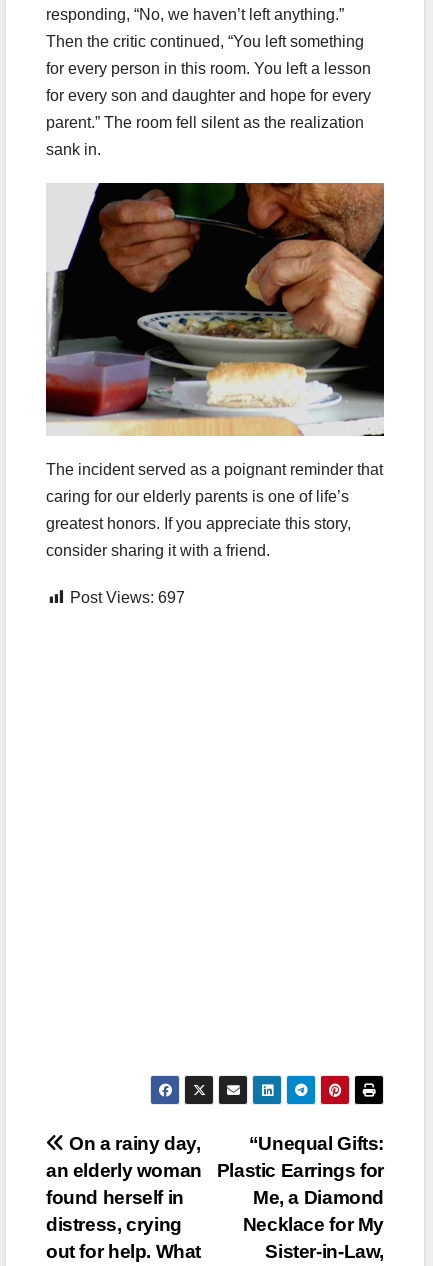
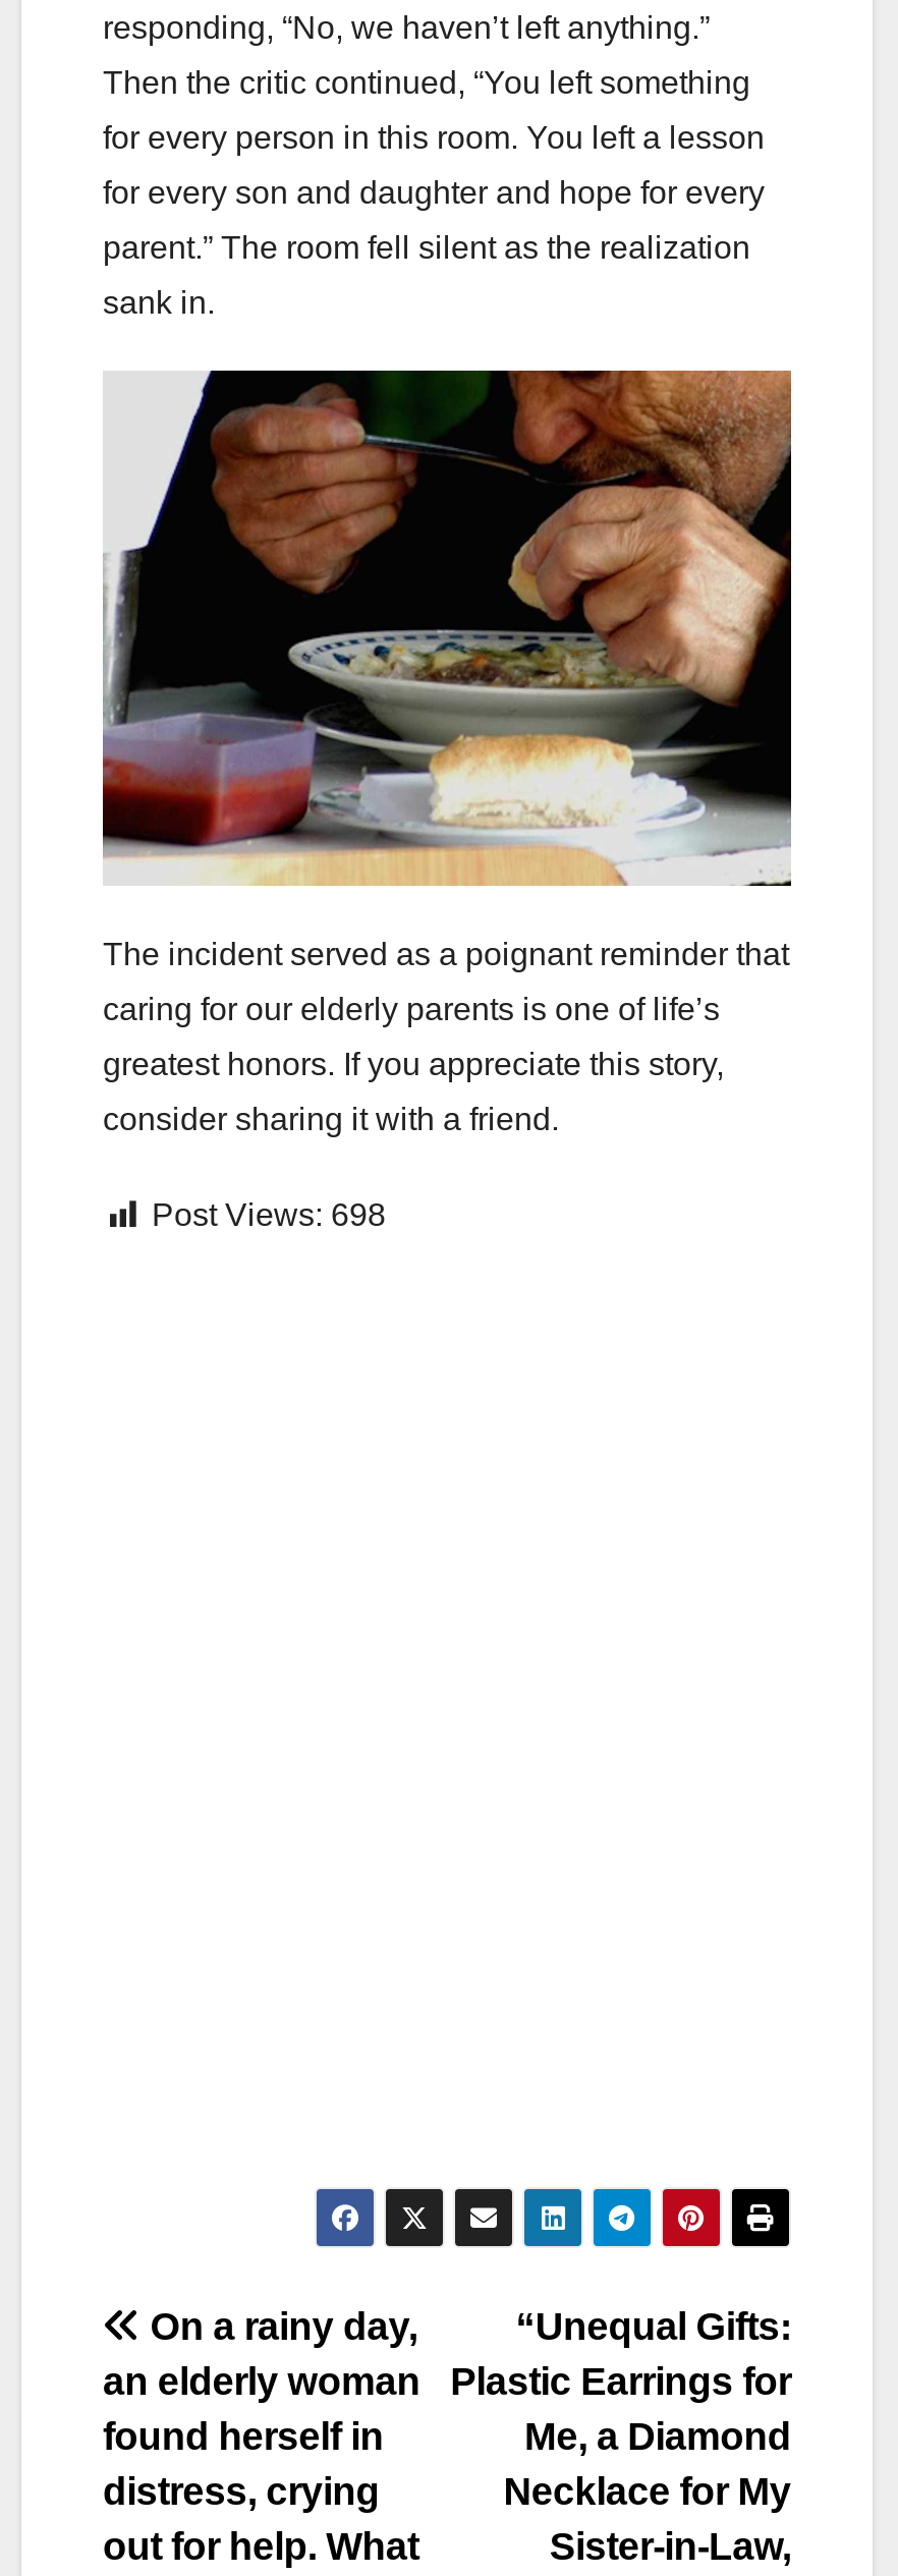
- Post Views: 697
+ Post Views: 698
